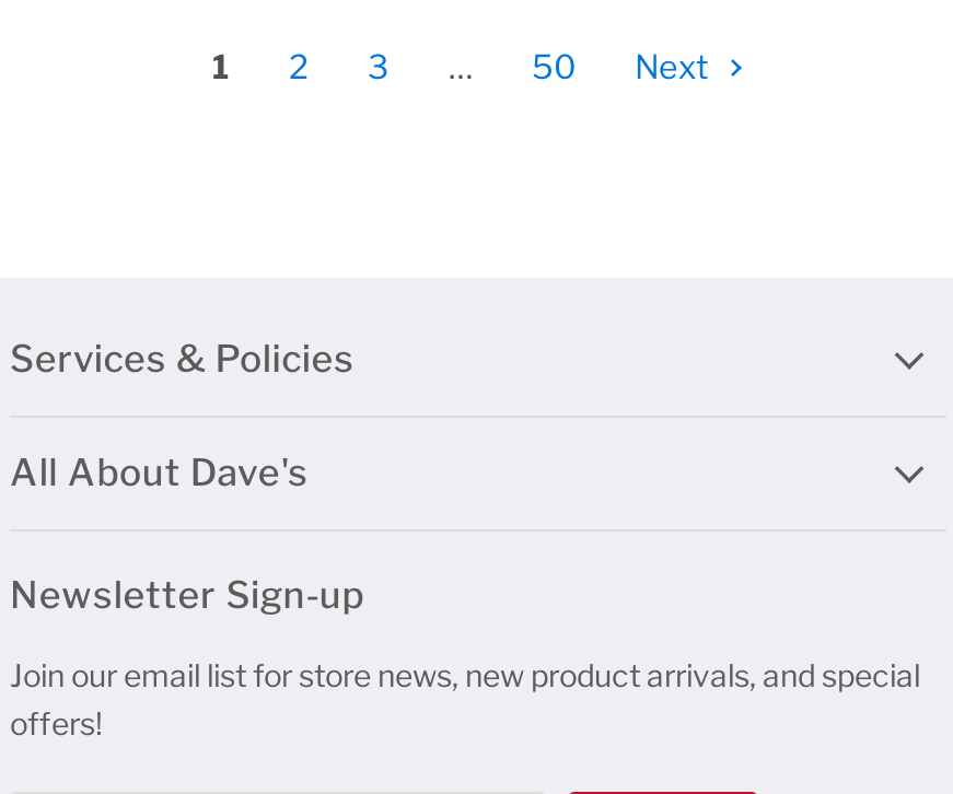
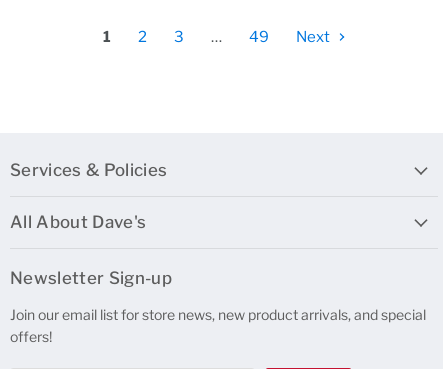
- 50
+ 49
